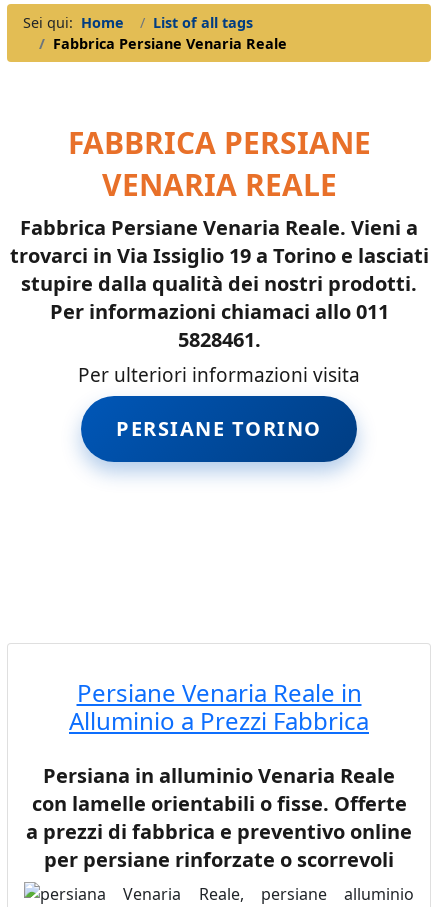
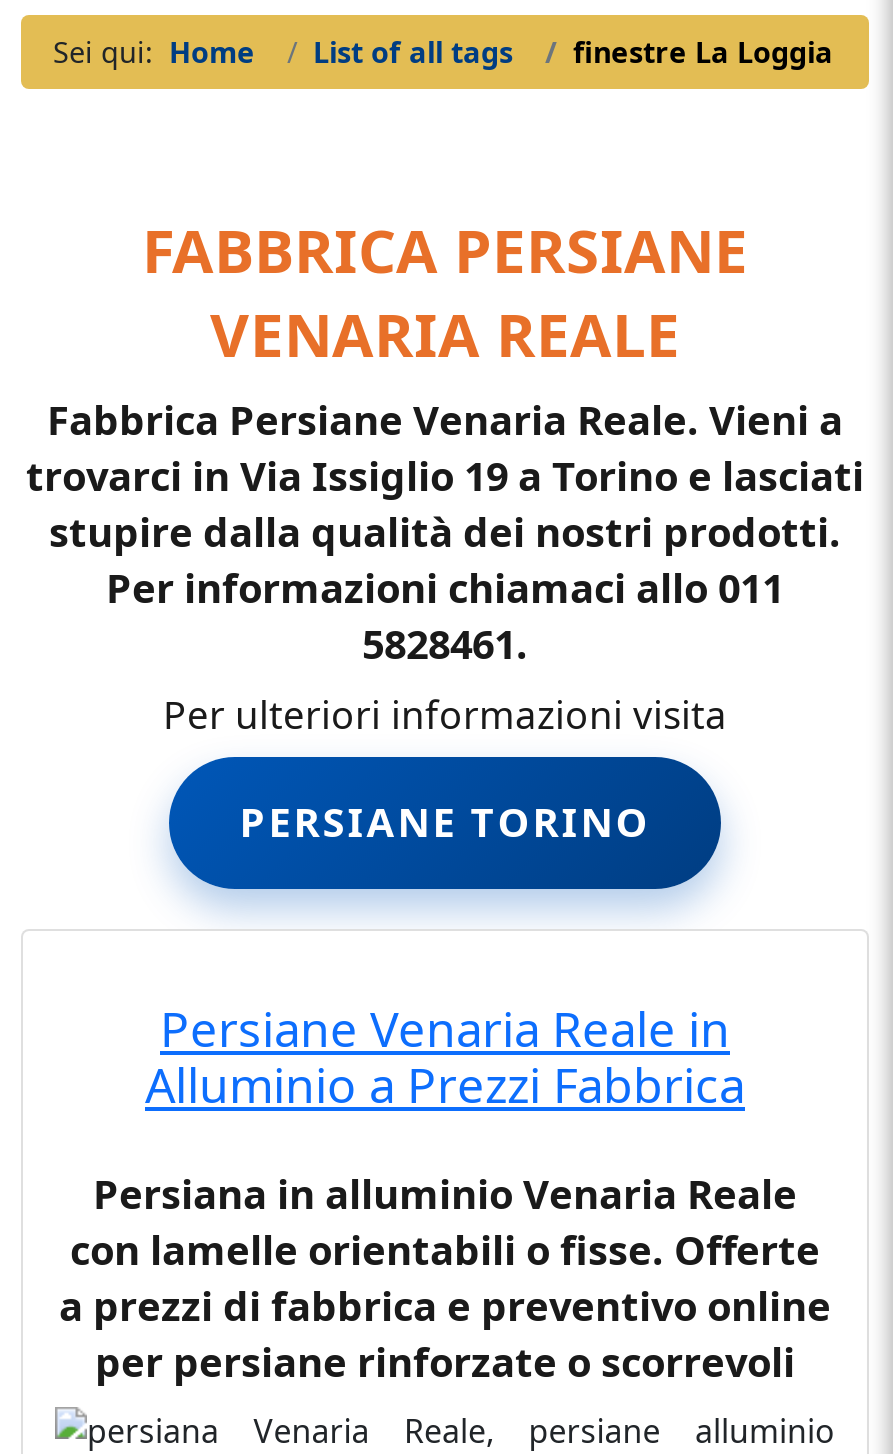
- Fabbrica Persiane Venaria Reale
+ finestre La Loggia
